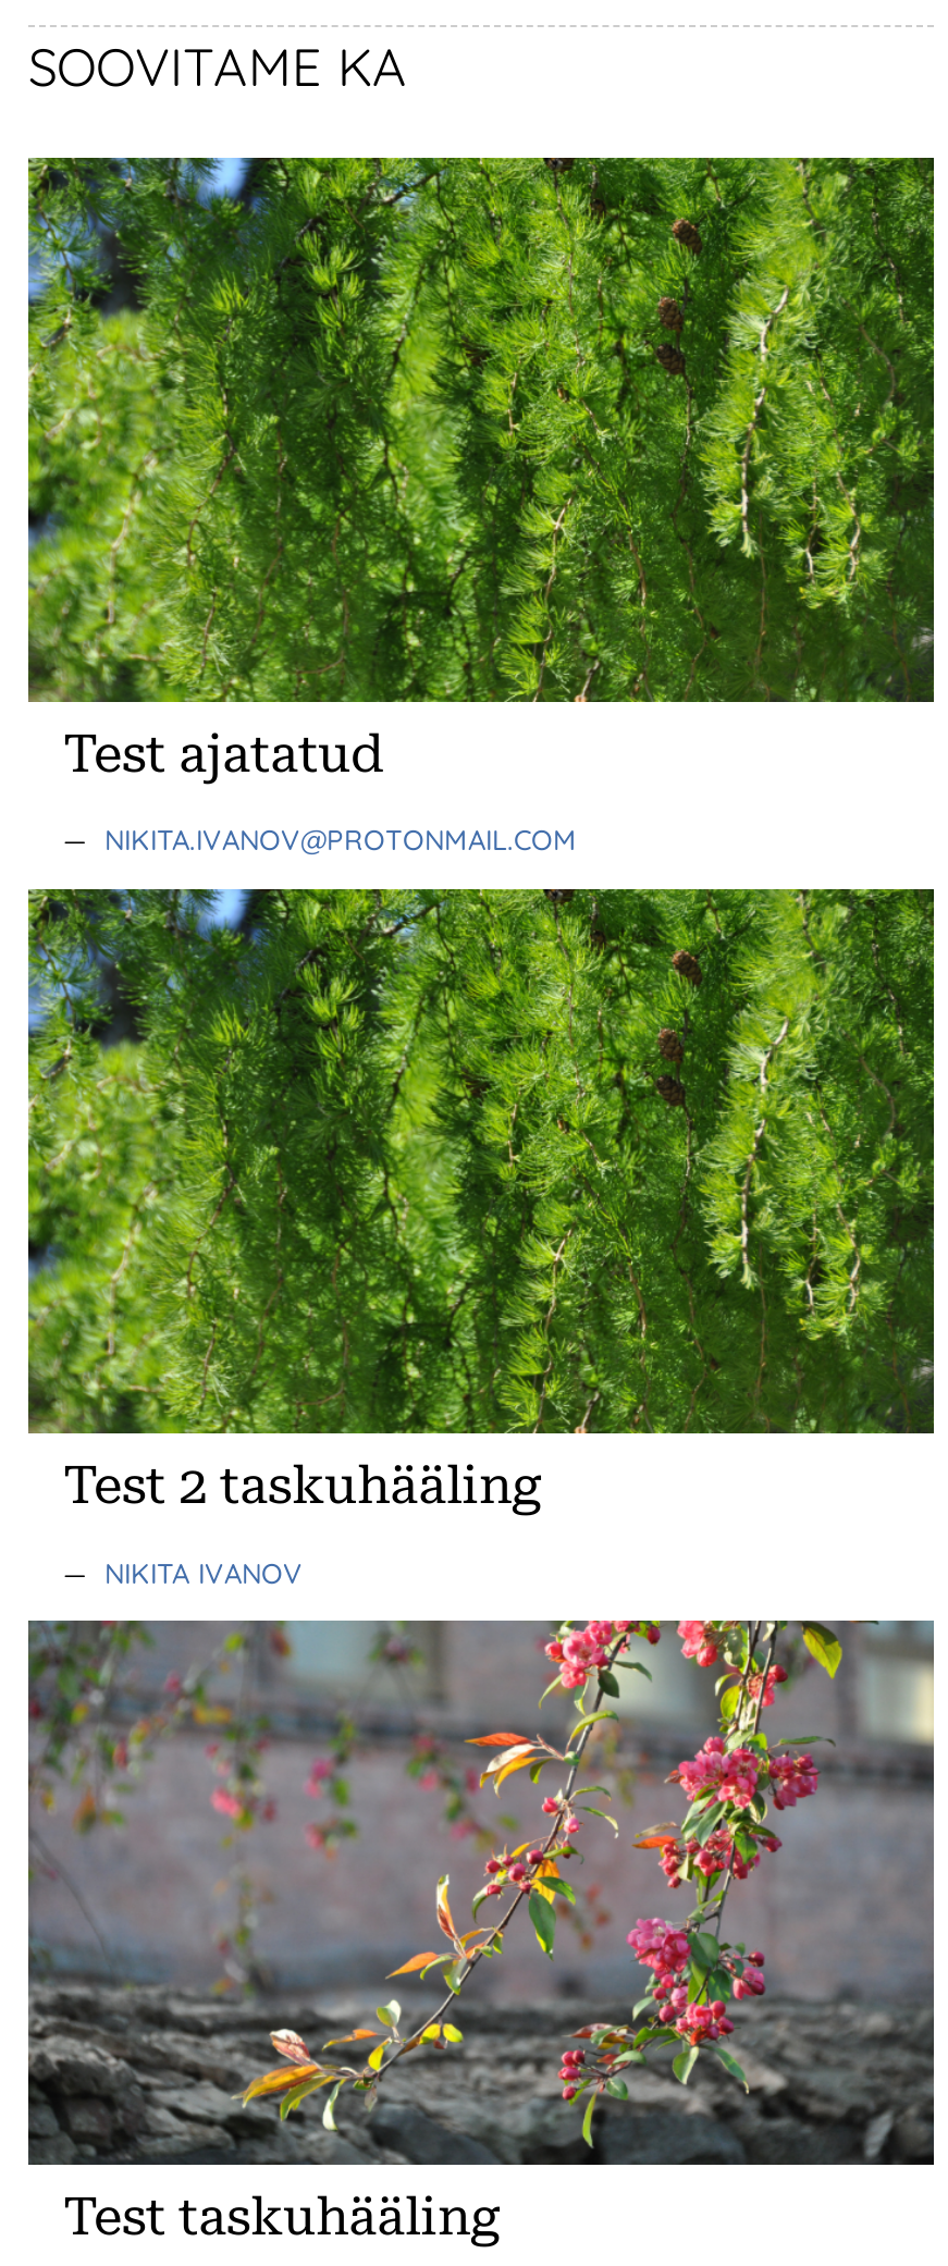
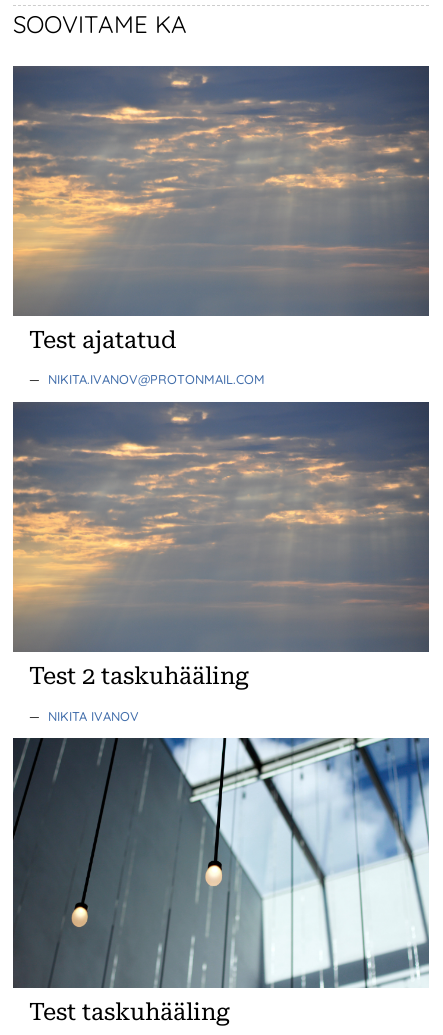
- [image]
+ [image]

- [image]
+ [image]

- [image]
+ [image]
